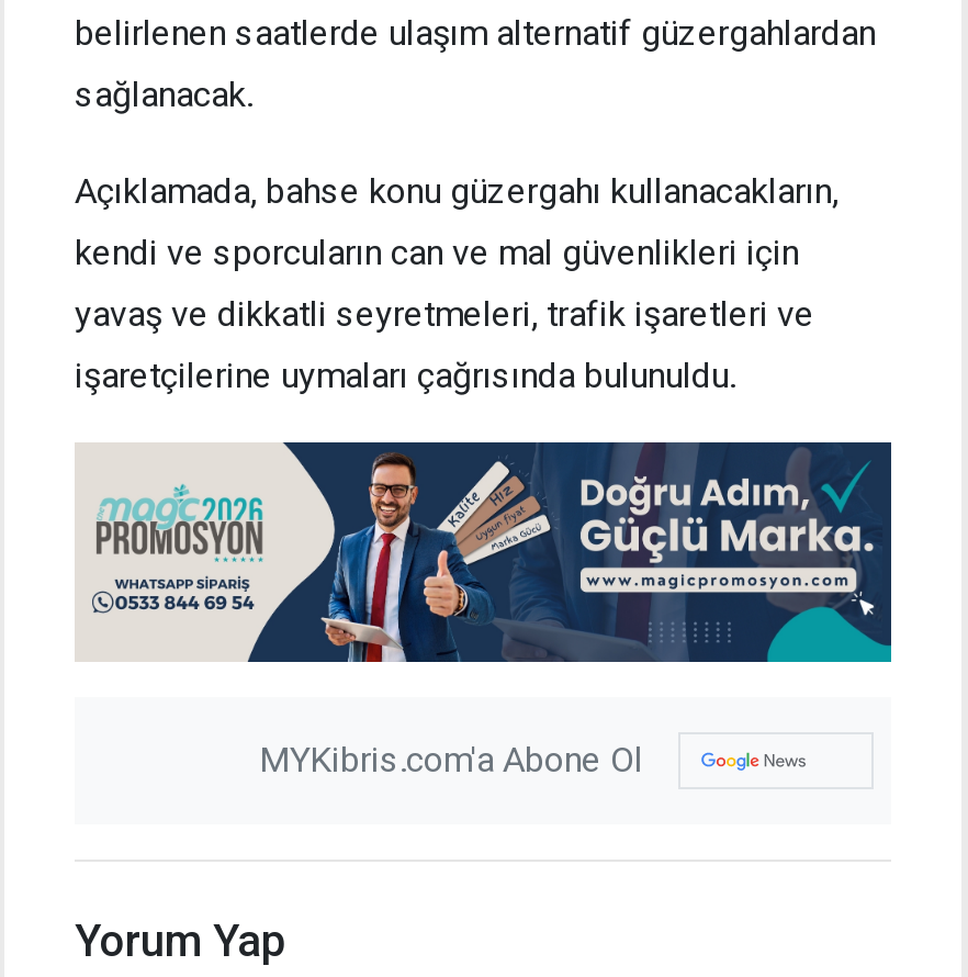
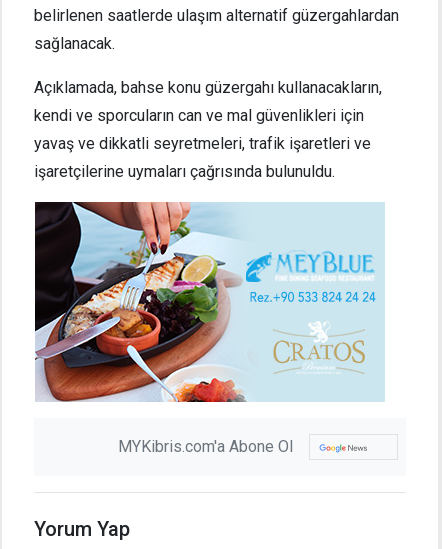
- [image]
+ [image]
